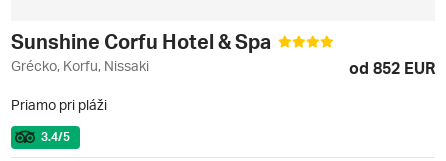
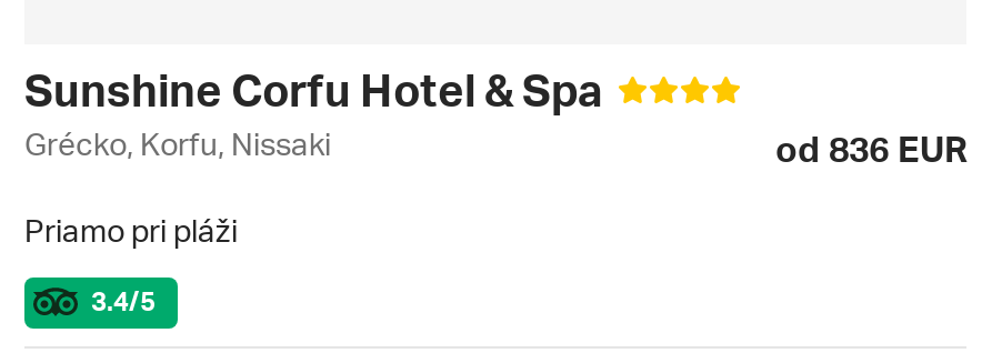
- od 852 EUR
+ od 836 EUR
